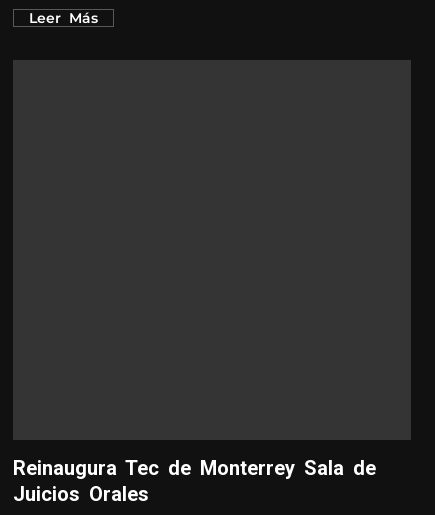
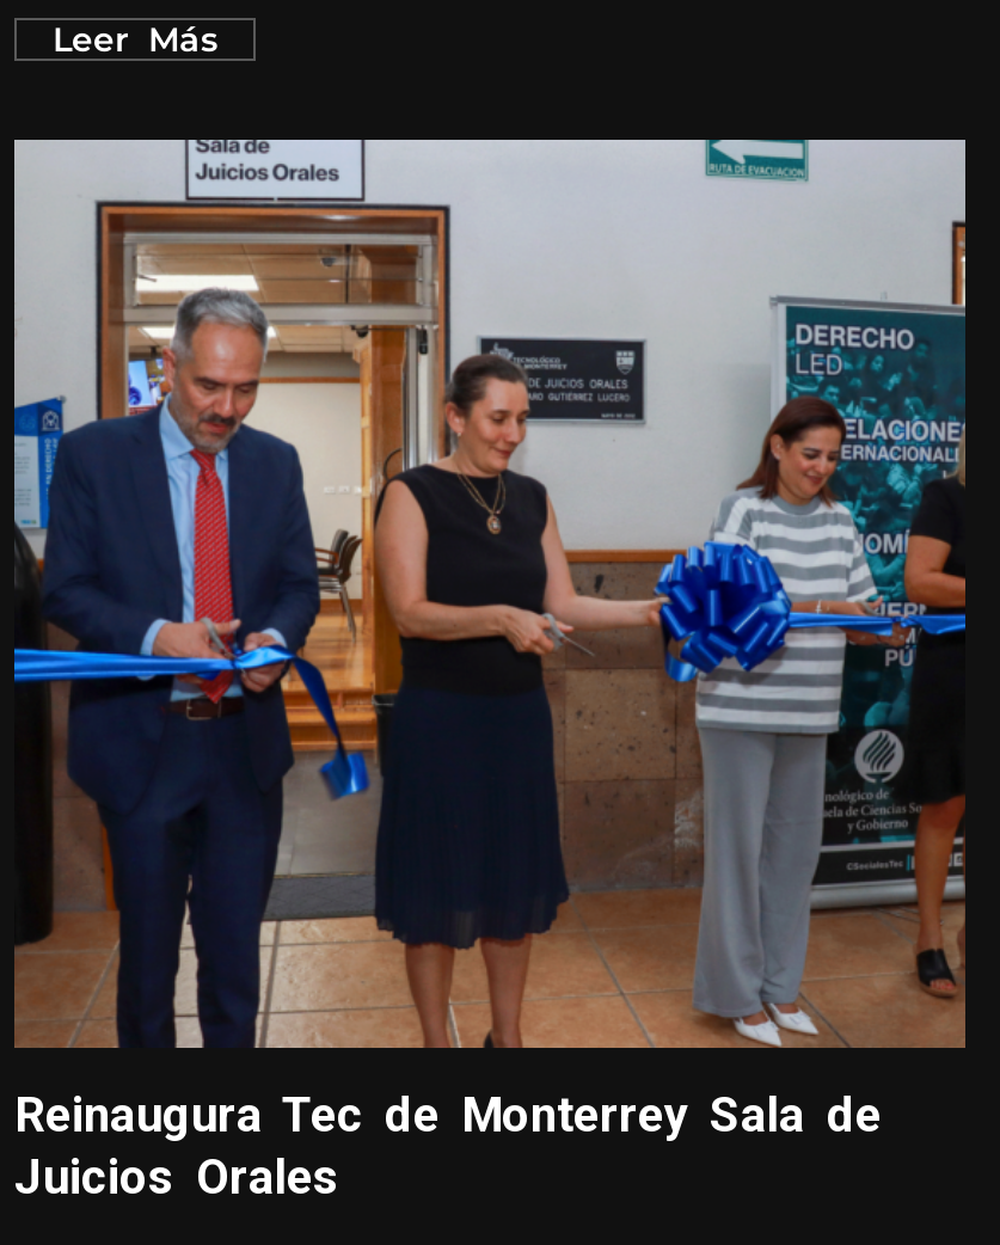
+ [image]
